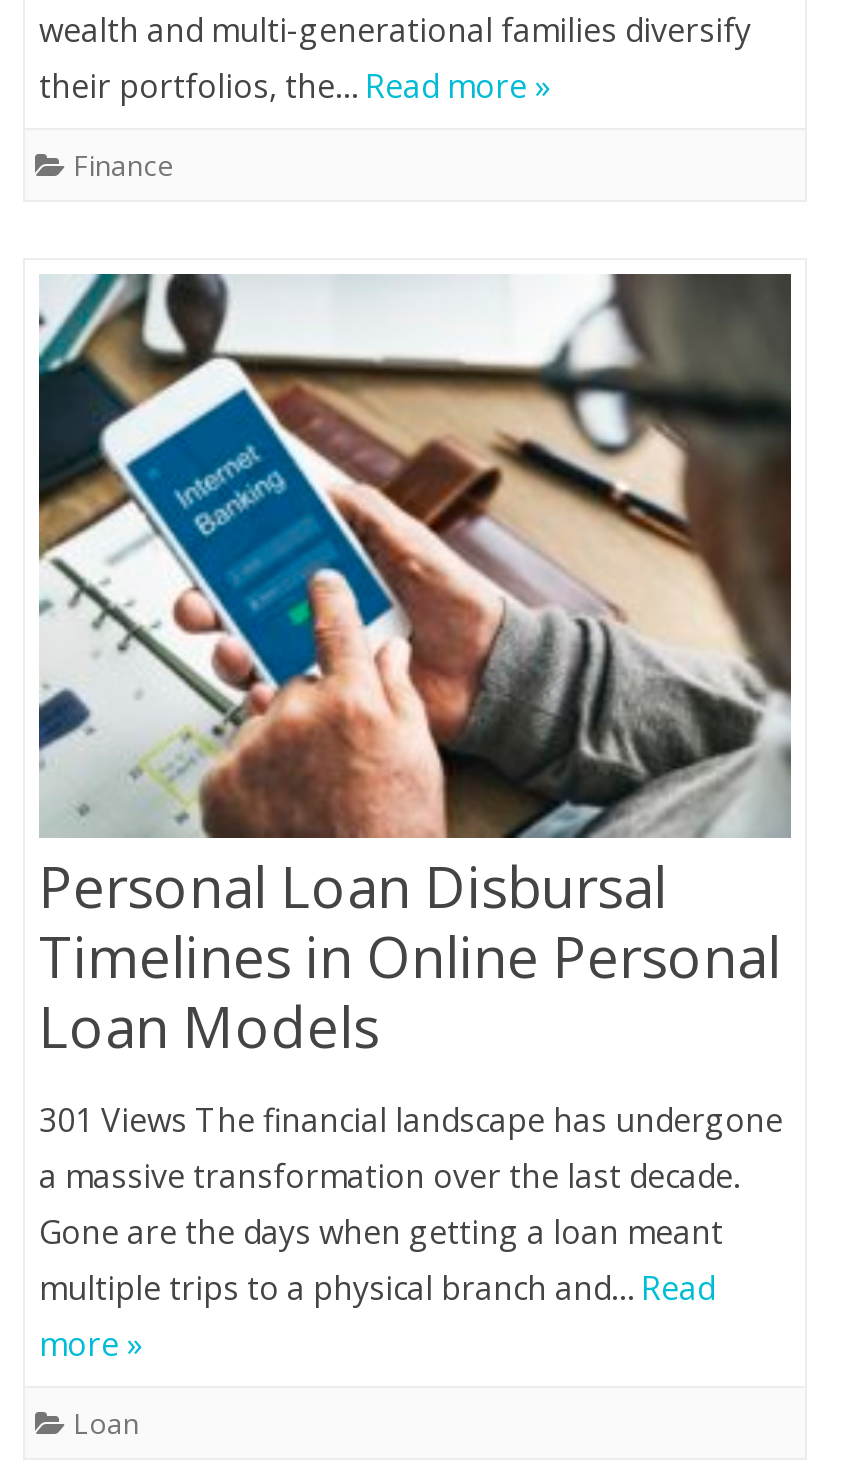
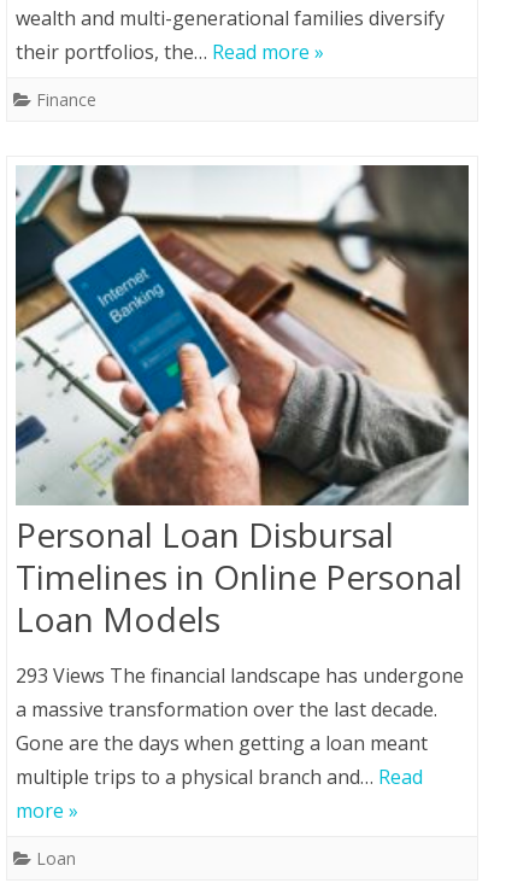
- 301 Views The financial landscape has undergone
+ 293 Views The financial landscape has undergone
